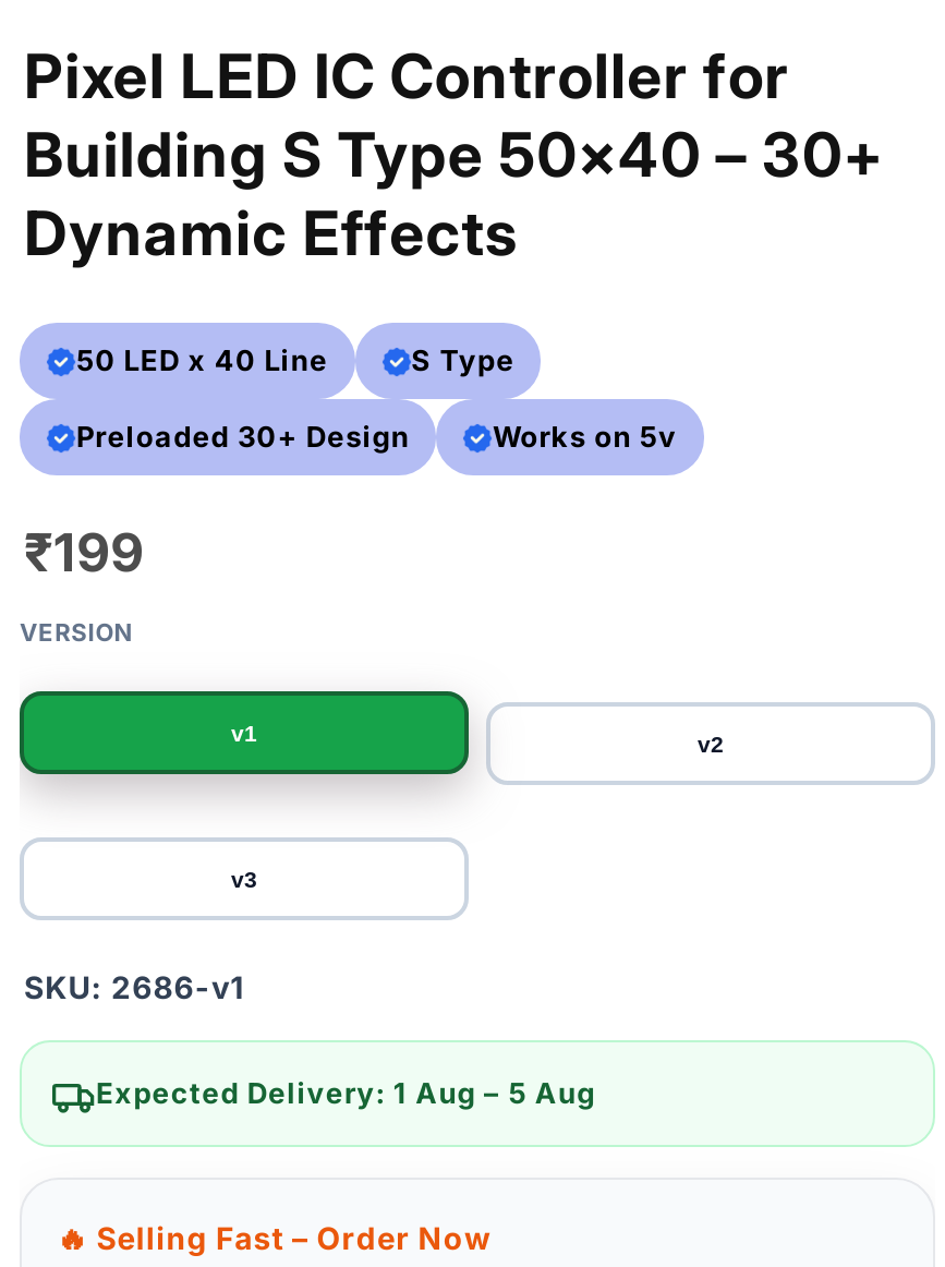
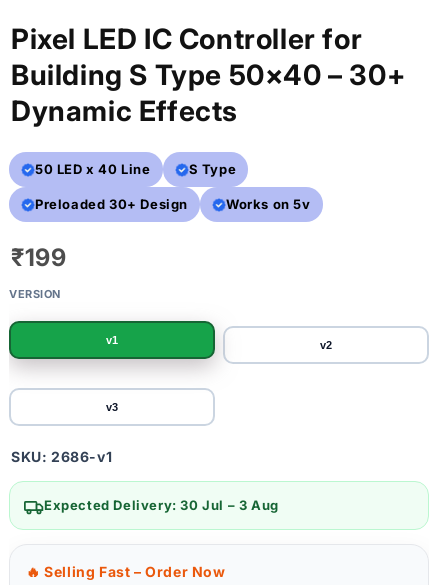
- Expected Delivery: 1 Aug – 5 Aug
+ Expected Delivery: 30 Jul – 3 Aug
